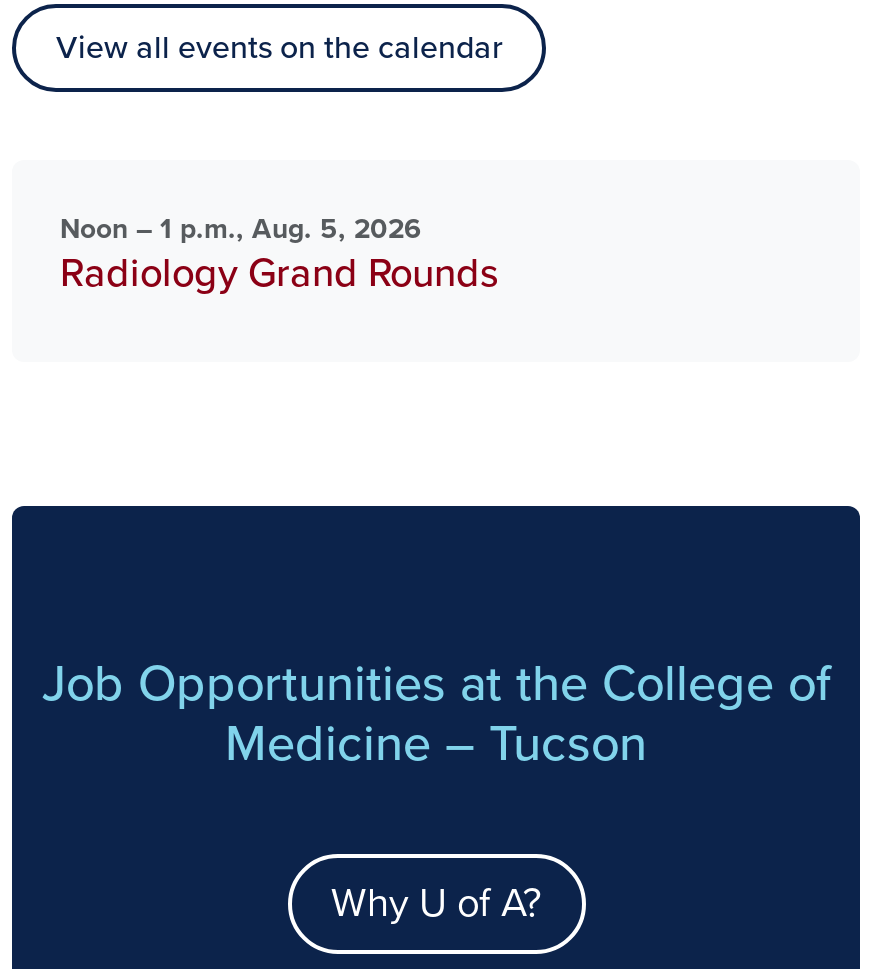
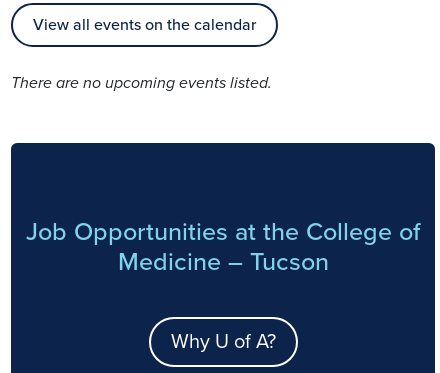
- Noon – 1 p.m., Aug. 5, 2026
- Radiology Grand Rounds
+ There are no upcoming events listed.
